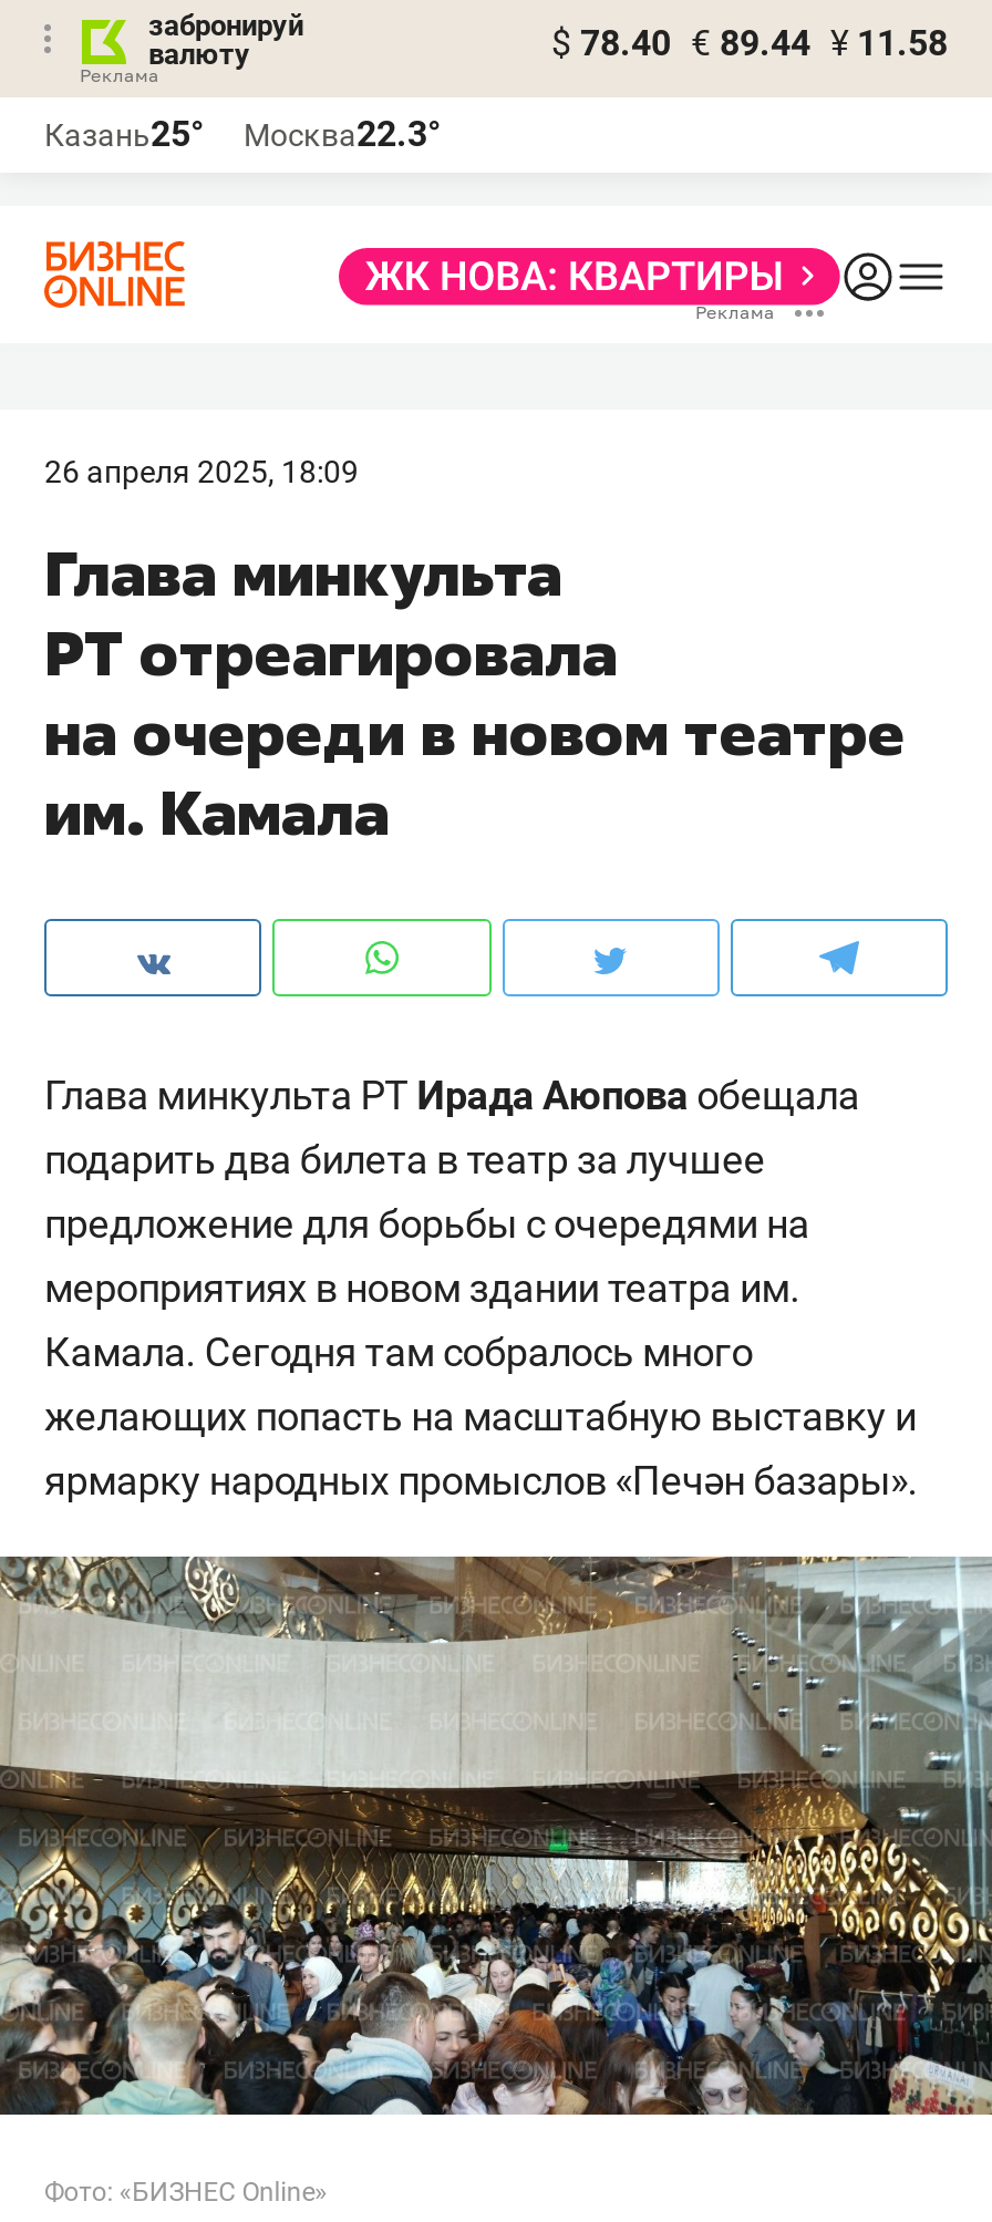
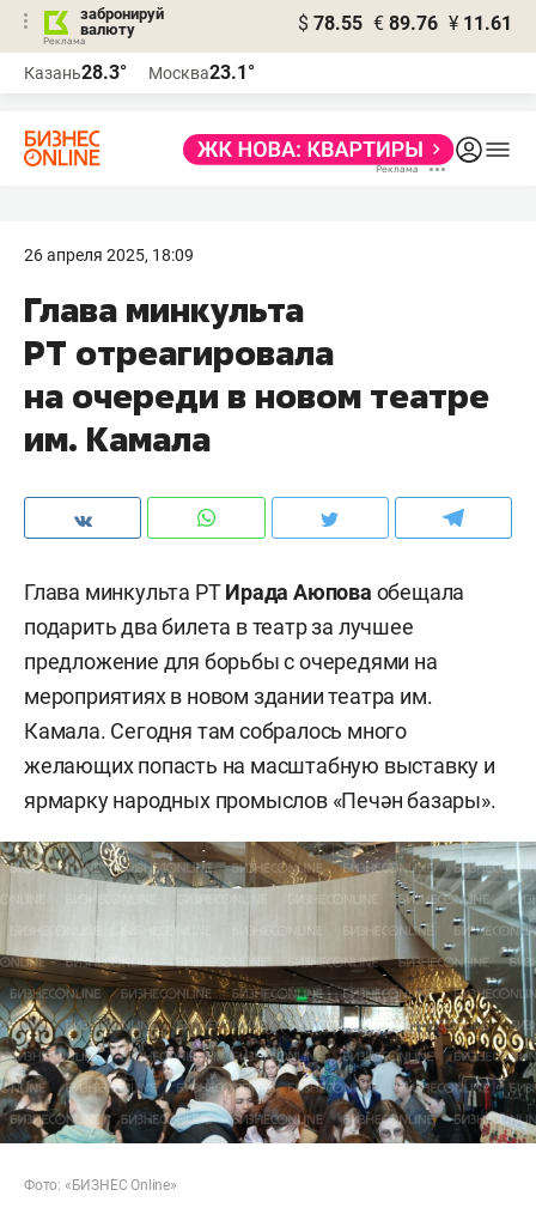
- $ 78.40 € 89.44 ¥ 11.58
+ $ 78.55 € 89.76 ¥ 11.61

- Казань25°
+ Казань28.3°

- Москва22.3°
+ Москва23.1°
